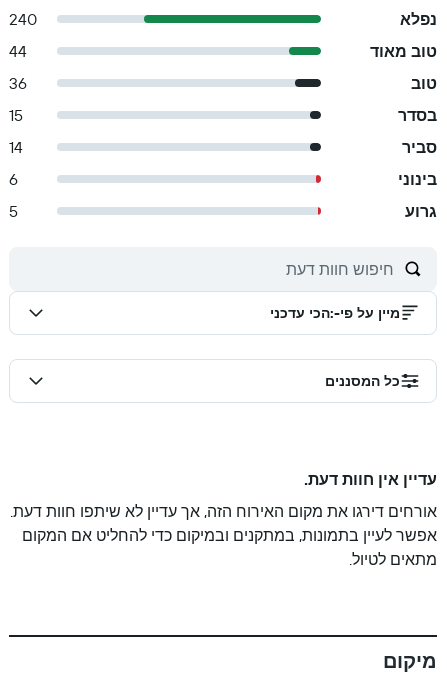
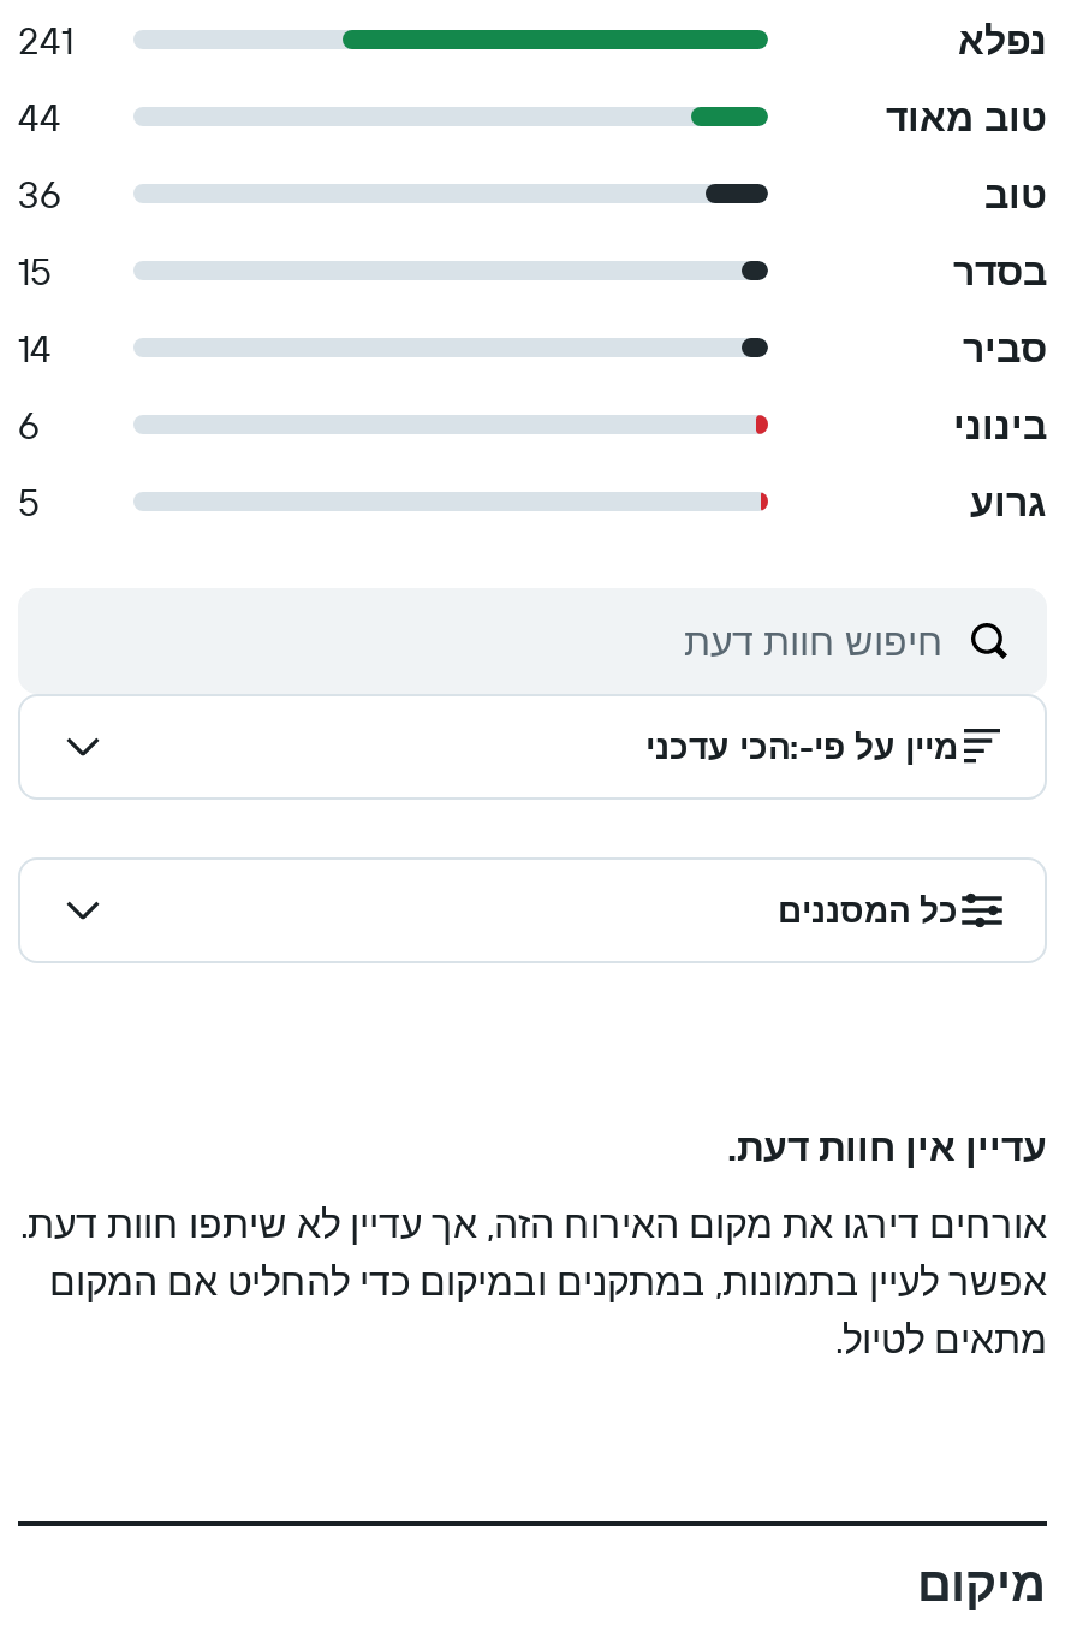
- 240
+ 241
